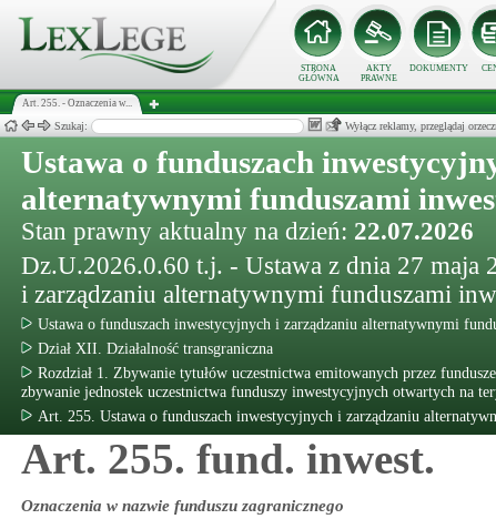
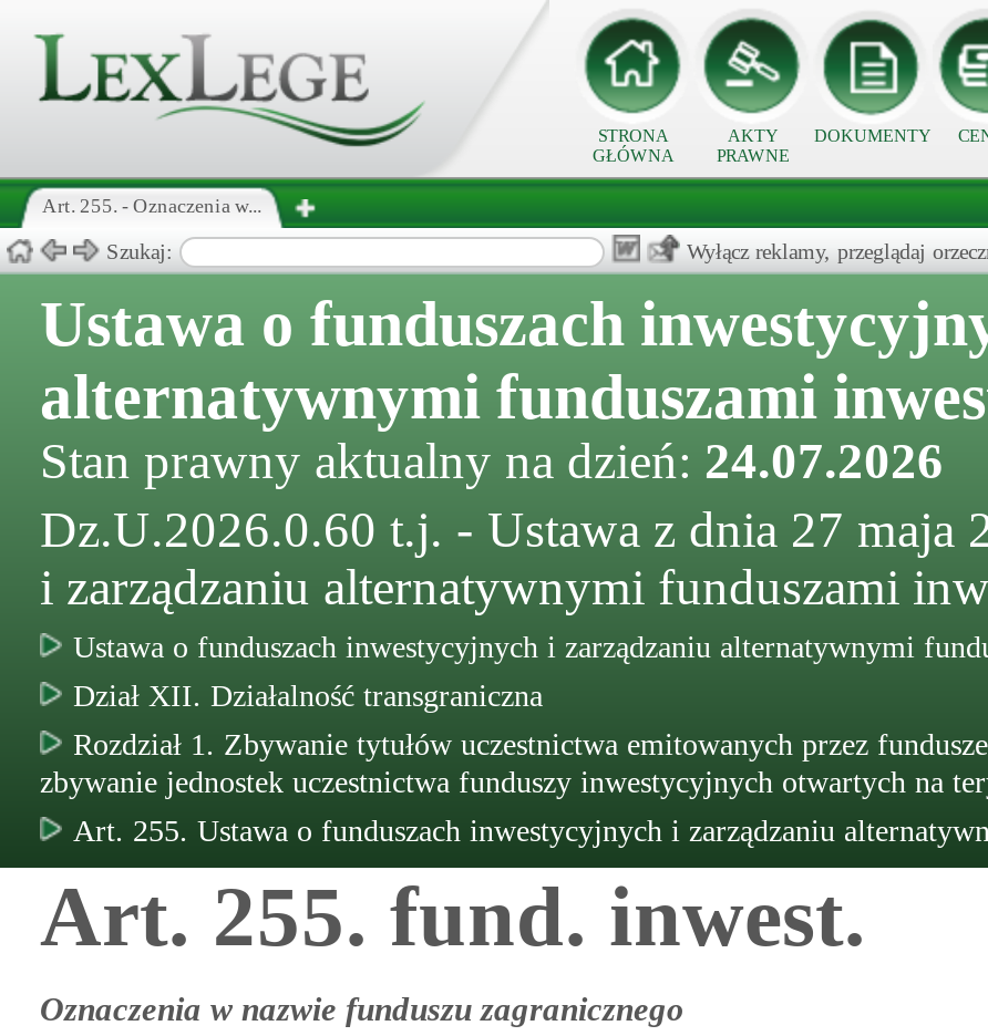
- Stan prawny aktualny na dzień: 22.07.2026
+ Stan prawny aktualny na dzień: 24.07.2026
